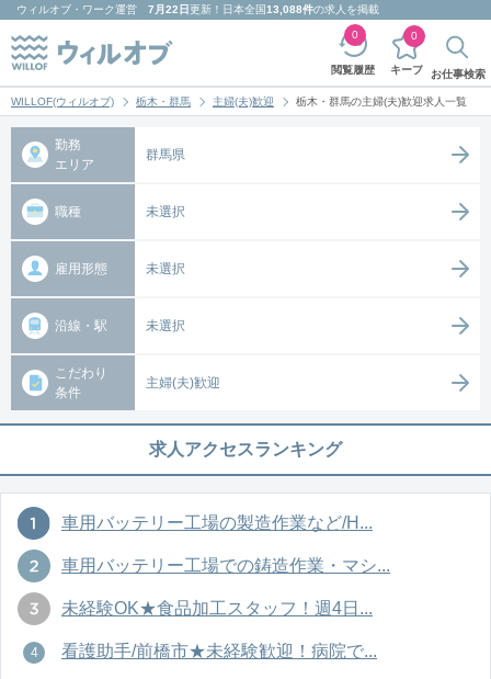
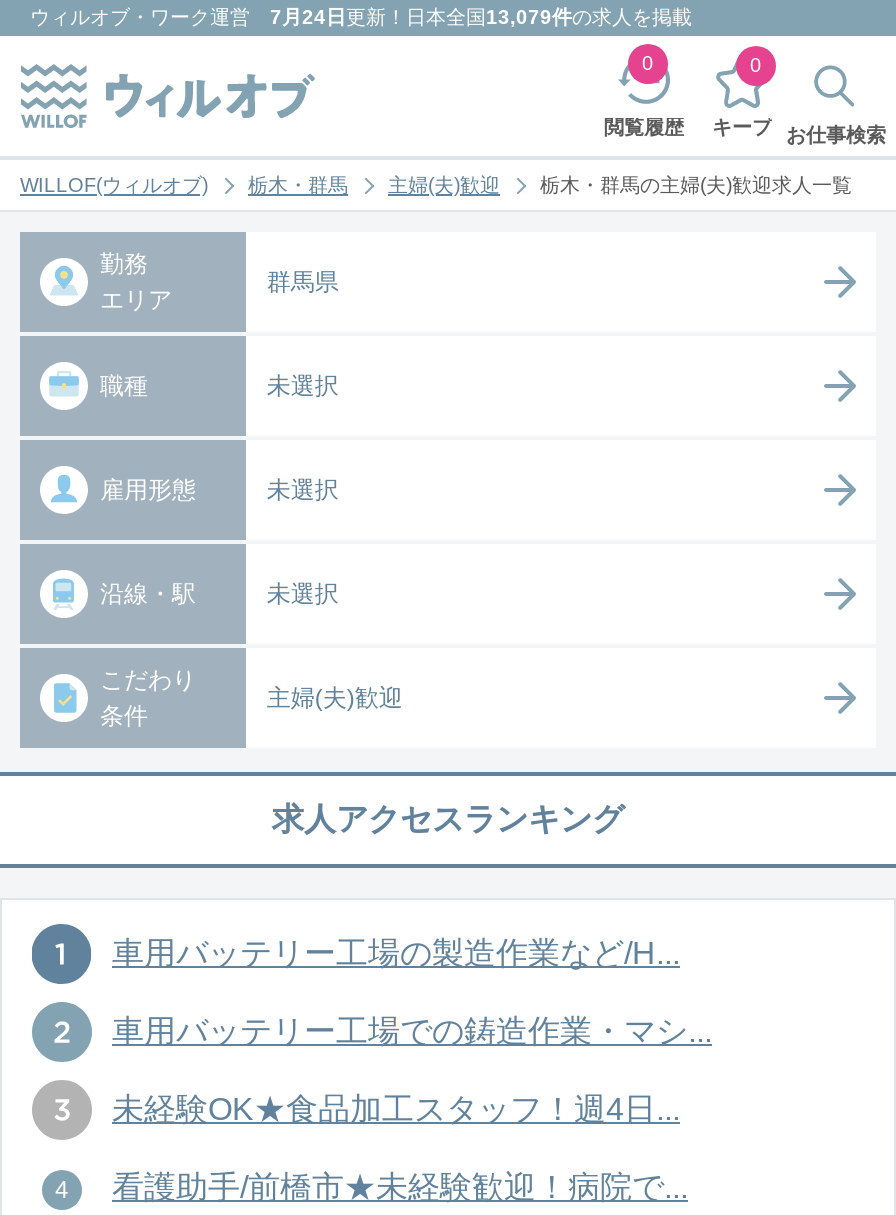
- ウィルオブ・ワーク運営7月22日更新！日本全国13,088件の求人を掲載
+ ウィルオブ・ワーク運営7月24日更新！日本全国13,079件の求人を掲載
